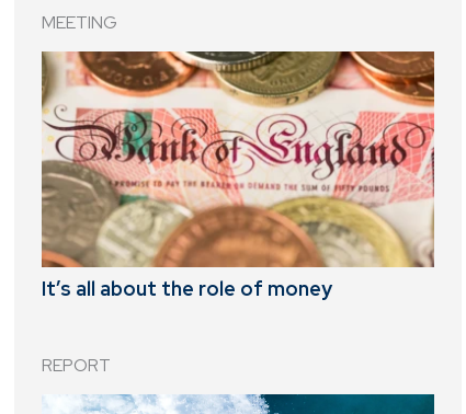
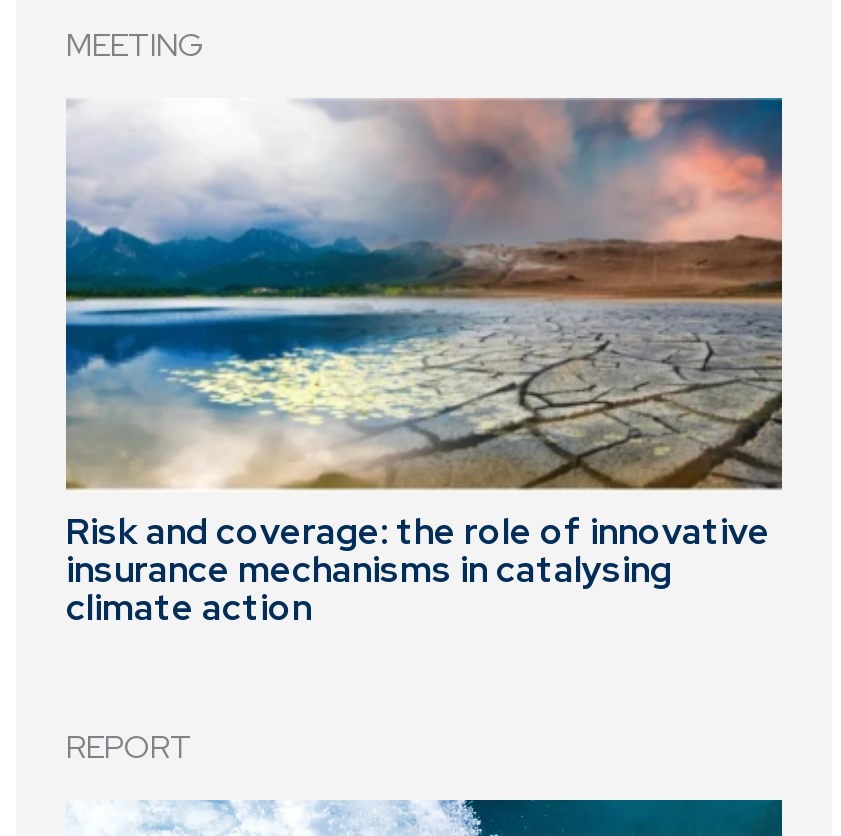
- [image]
+ [image]

- It’s all about the role of money
+ Risk and coverage: the role of innovative
+ insurance mechanisms in catalysing
+ climate action
